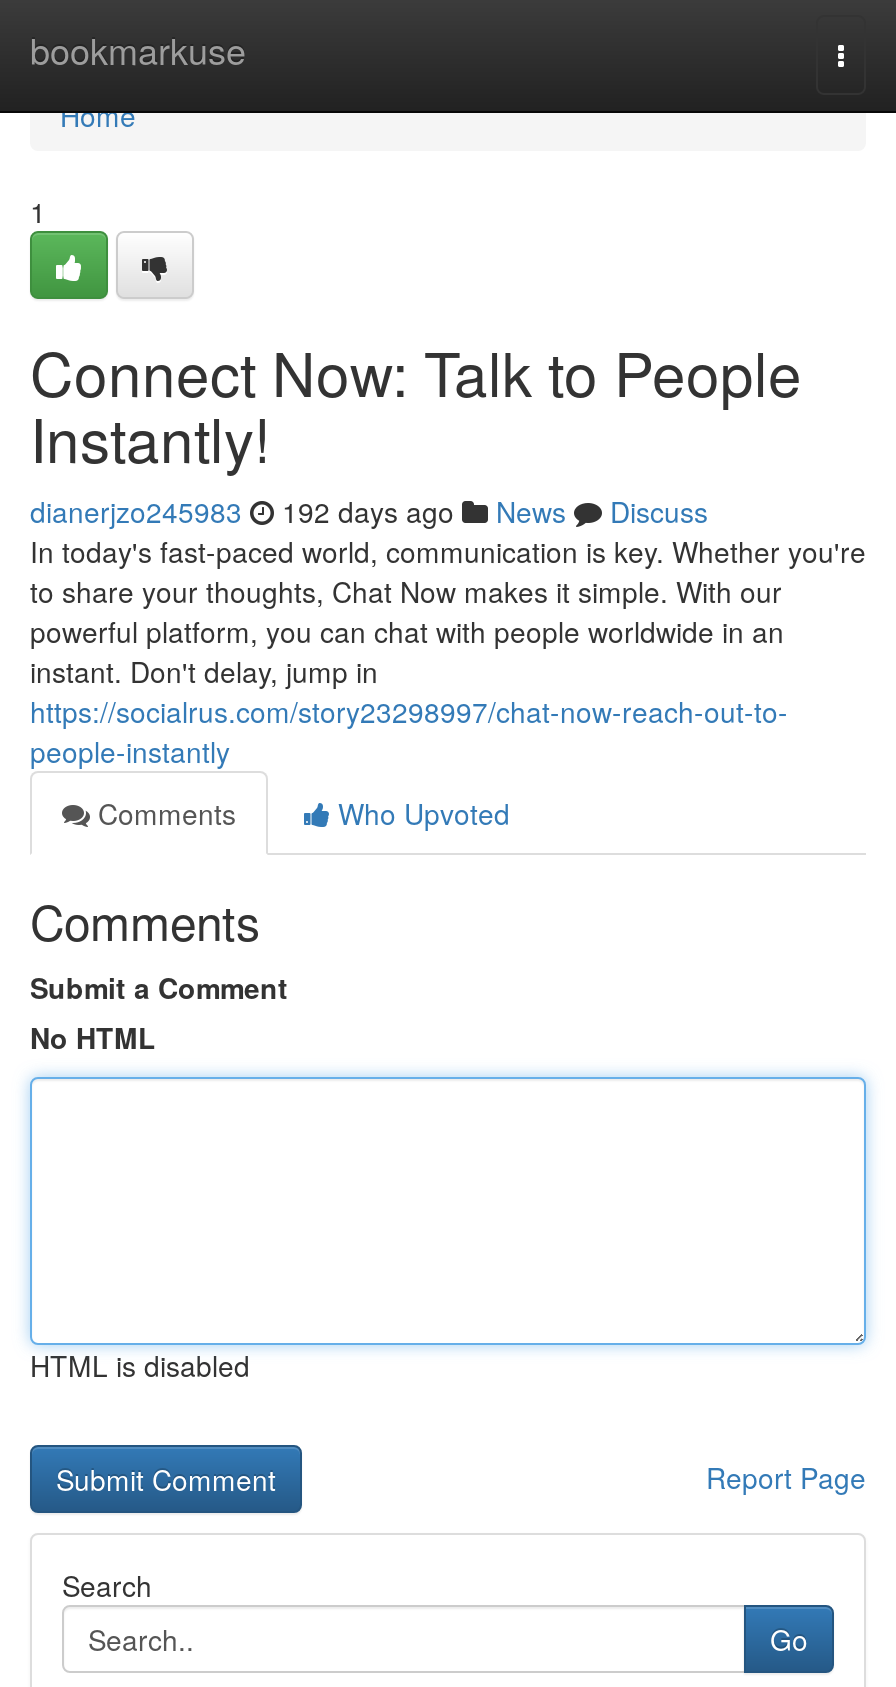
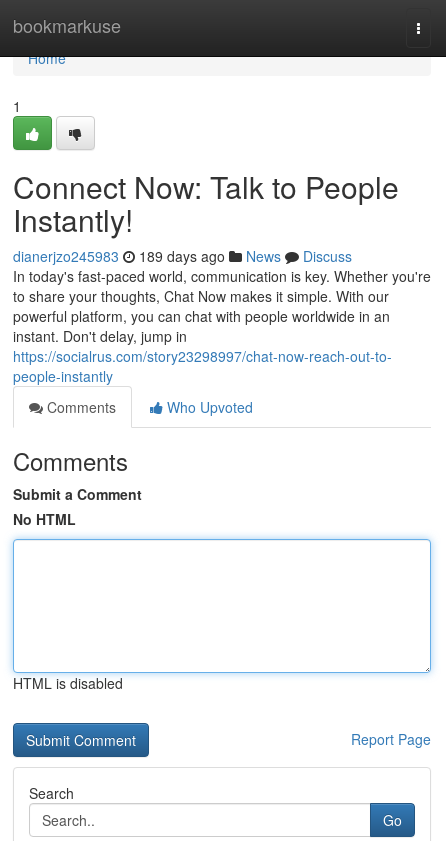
- dianerjzo245983 192 days ago News Discuss
+ dianerjzo245983 189 days ago News Discuss
